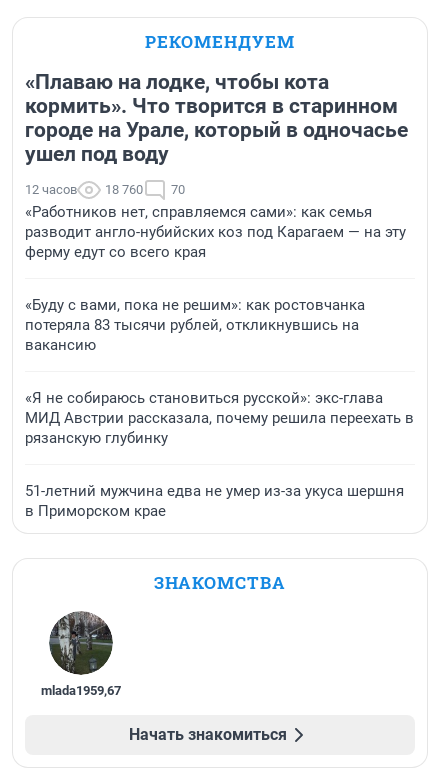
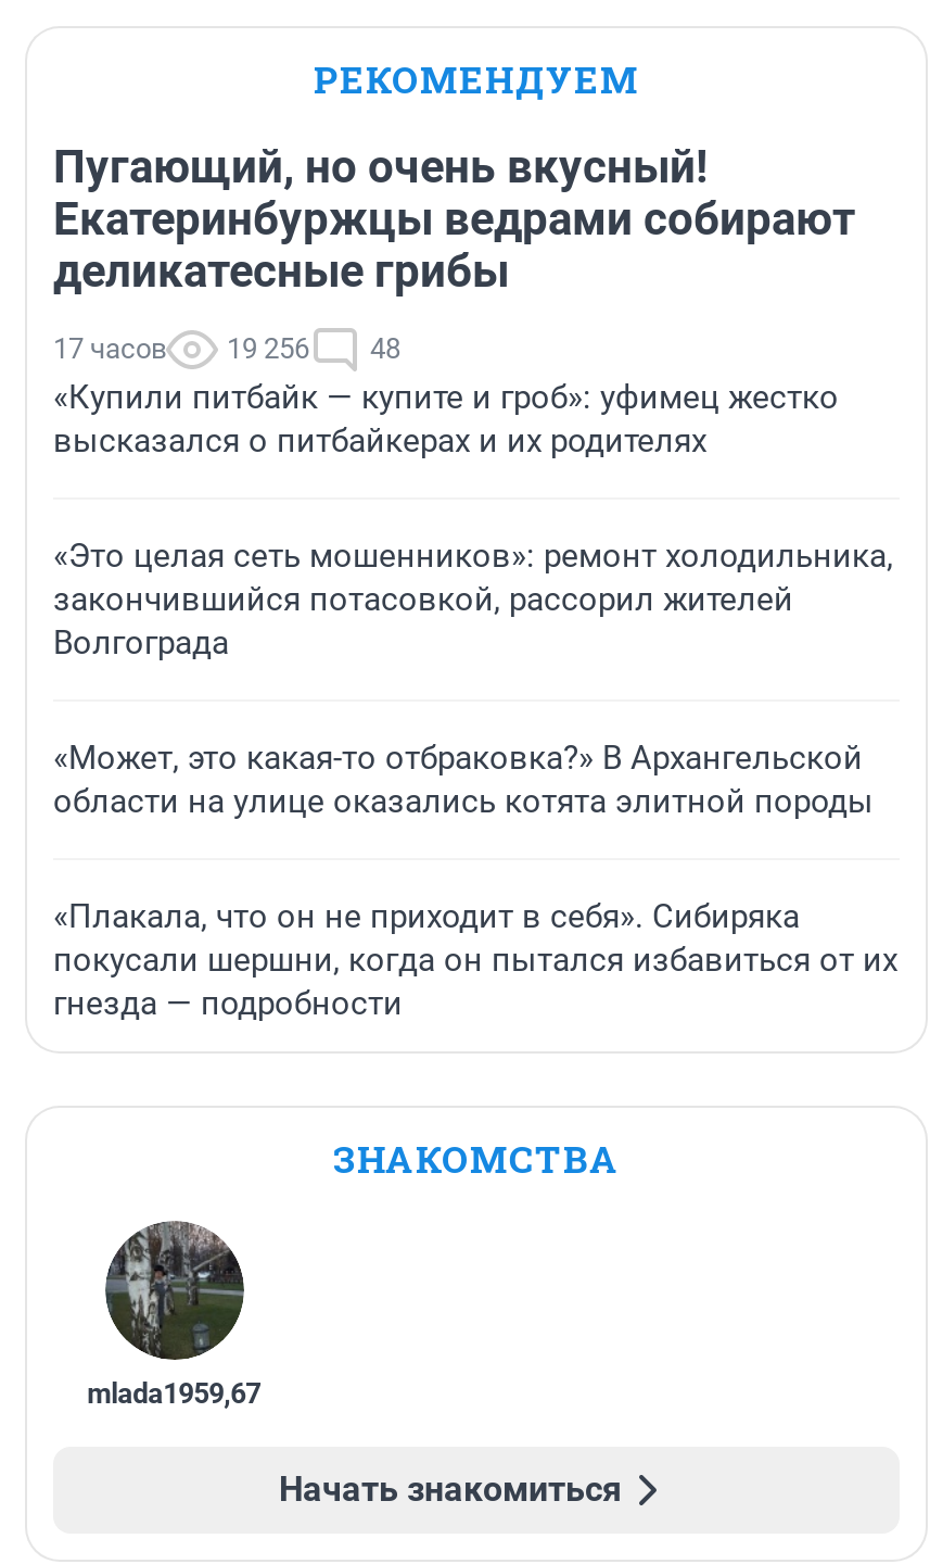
- «Плаваю на лодке, чтобы кота
- кормить». Что творится в старинном
- городе на Урале, который в одночасье
- ушел под воду
+ Пугающий, но очень вкусный!
+ Екатеринбуржцы ведрами собирают
+ деликатесные грибы

- 12 часов
- 18 760
- 70
- «Работников нет, справляемся сами»: как семья
- разводит англо-нубийских коз под Карагаем — на эту
- ферму едут со всего края
+ 17 часов
+ 19 256
+ 48
+ «Купили питбайк — купите и гроб»: уфимец жестко
+ высказался о питбайкерах и их родителях

- «Буду с вами, пока не решим»: как ростовчанка
- потеряла 83 тысячи рублей, откликнувшись на
- вакансию
+ «Это целая сеть мошенников»: ремонт холодильника,
+ закончившийся потасовкой, рассорил жителей
+ Волгограда

- «Я не собираюсь становиться русской»: экс-глава
- МИД Австрии рассказала, почему решила переехать в
- рязанскую глубинку
+ «Может, это какая-то отбраковка?» В Архангельской
+ области на улице оказались котята элитной породы

- 51-летний мужчина едва не умер из-за укуса шершня
- в Приморском крае
+ «Плакала, что он не приходит в себя». Сибиряка
+ покусали шершни, когда он пытался избавиться от их
+ гнезда — подробности
